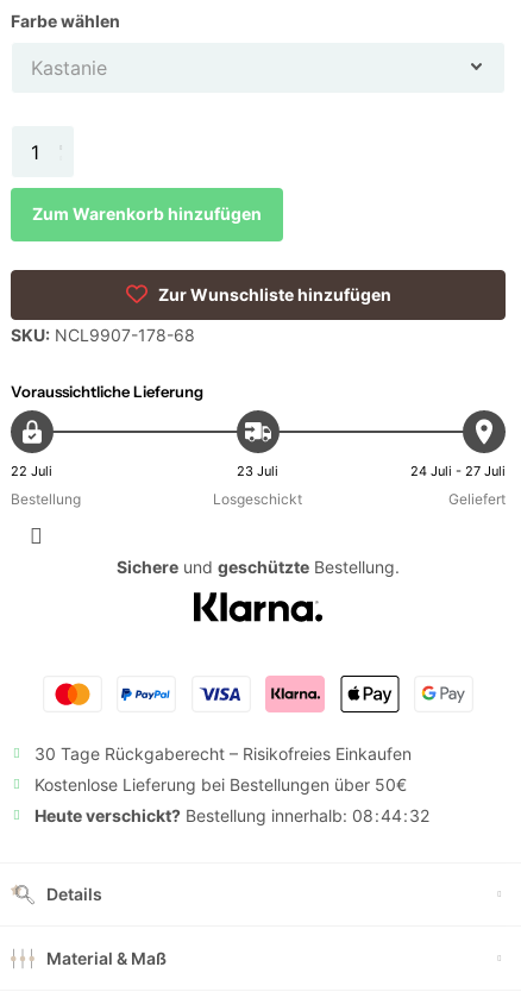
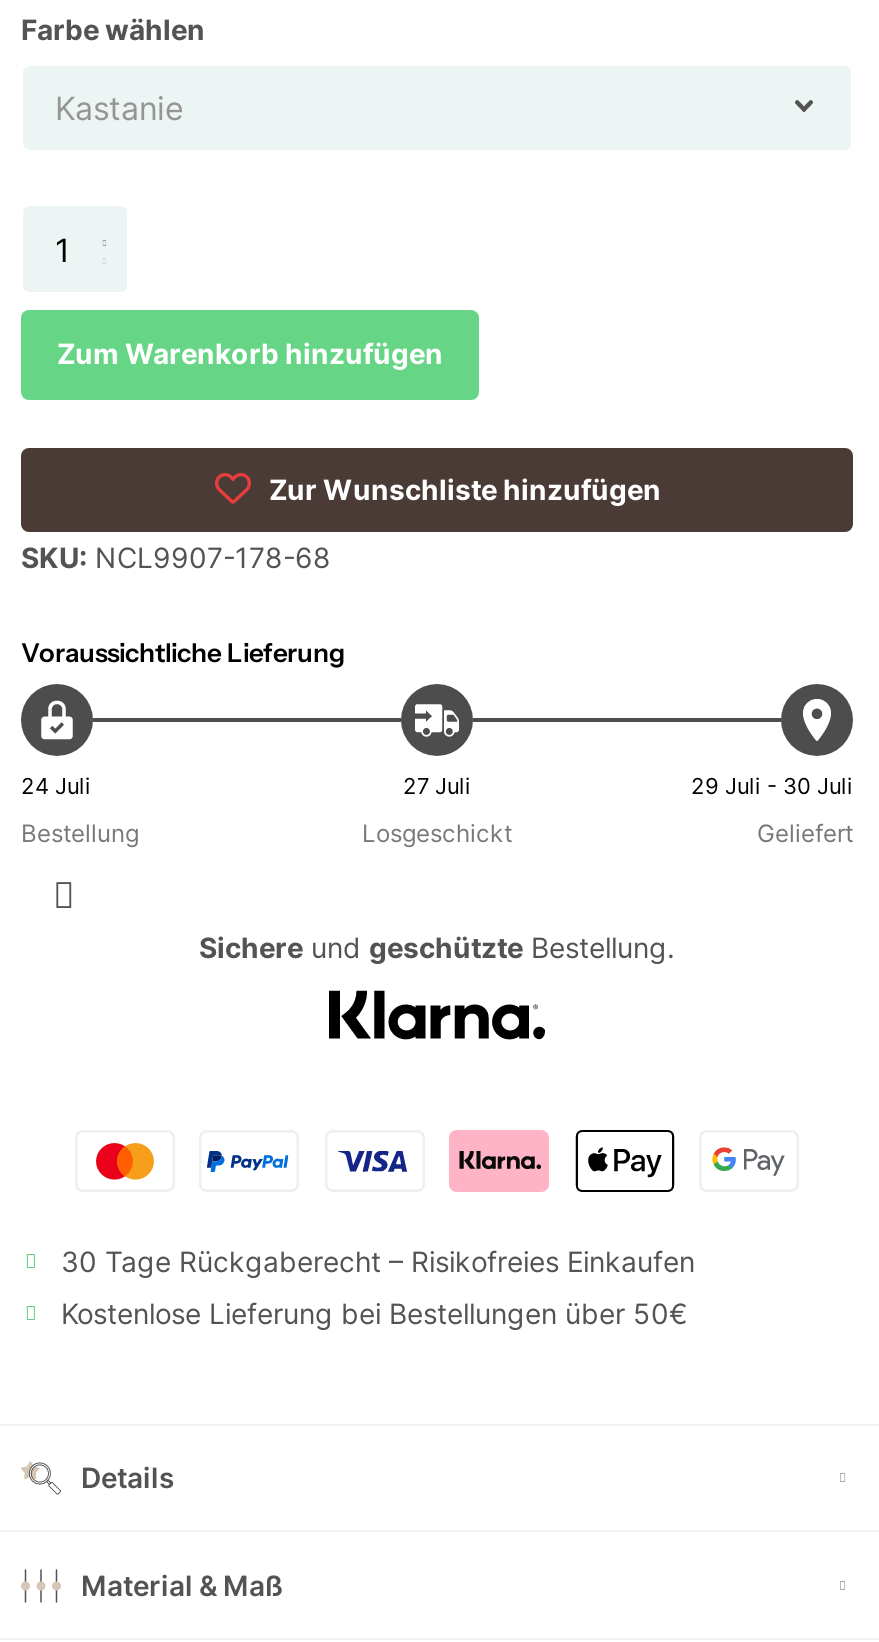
- 22 Juli
+ 24 Juli

- 23 Juli
+ 27 Juli

- 24 Juli - 27 Juli
+ 29 Juli - 30 Juli

- Heute verschickt? Bestellung innerhalb: 08 44 32
